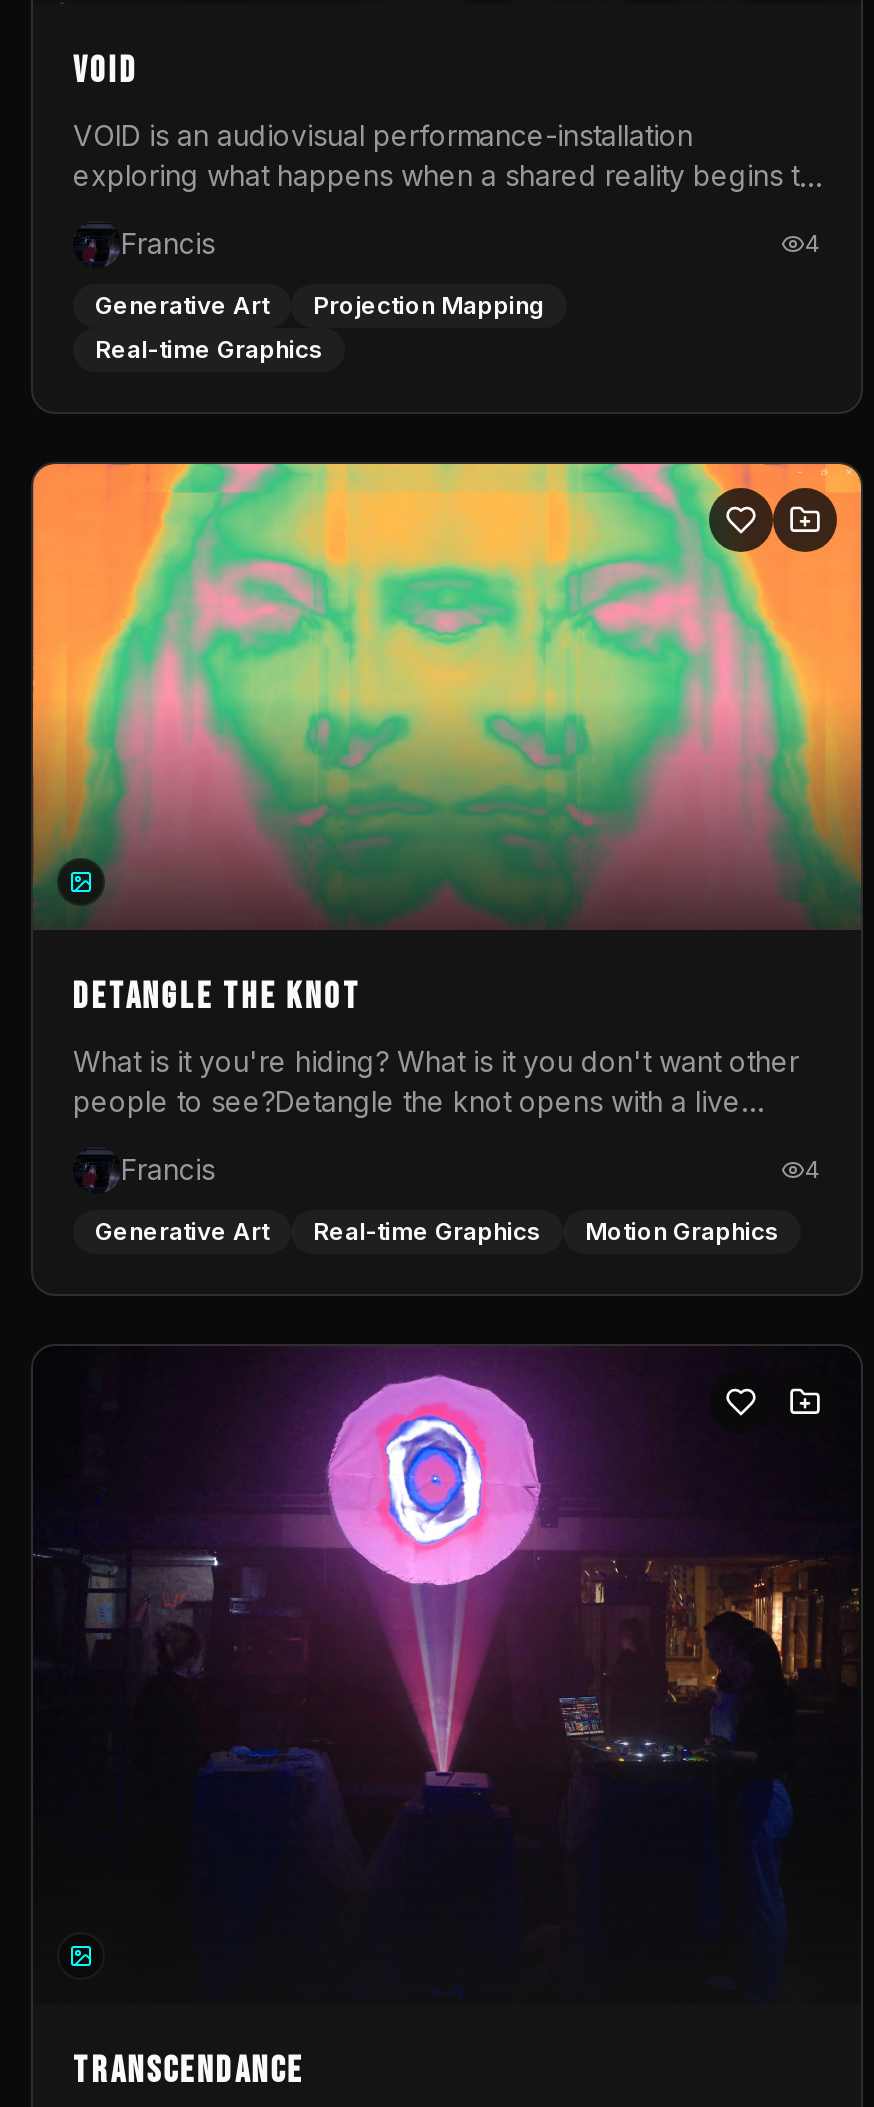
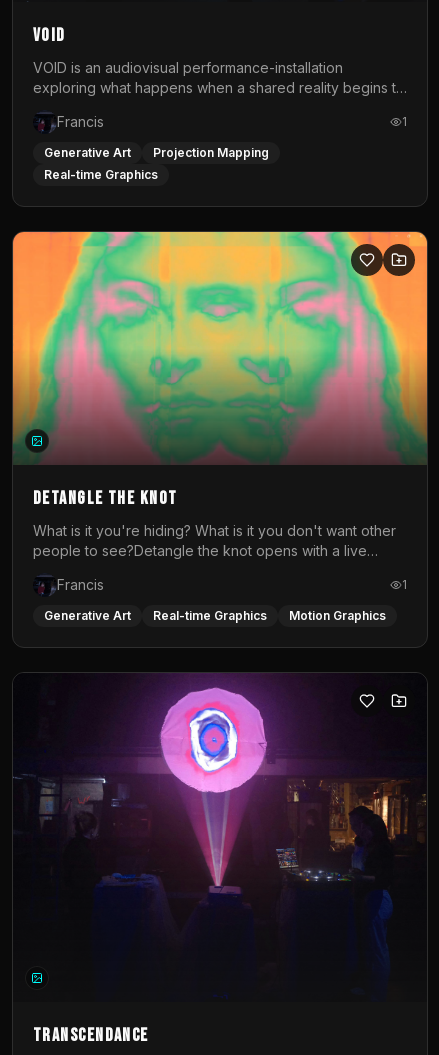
- 4
+ 1

- 4
+ 1
